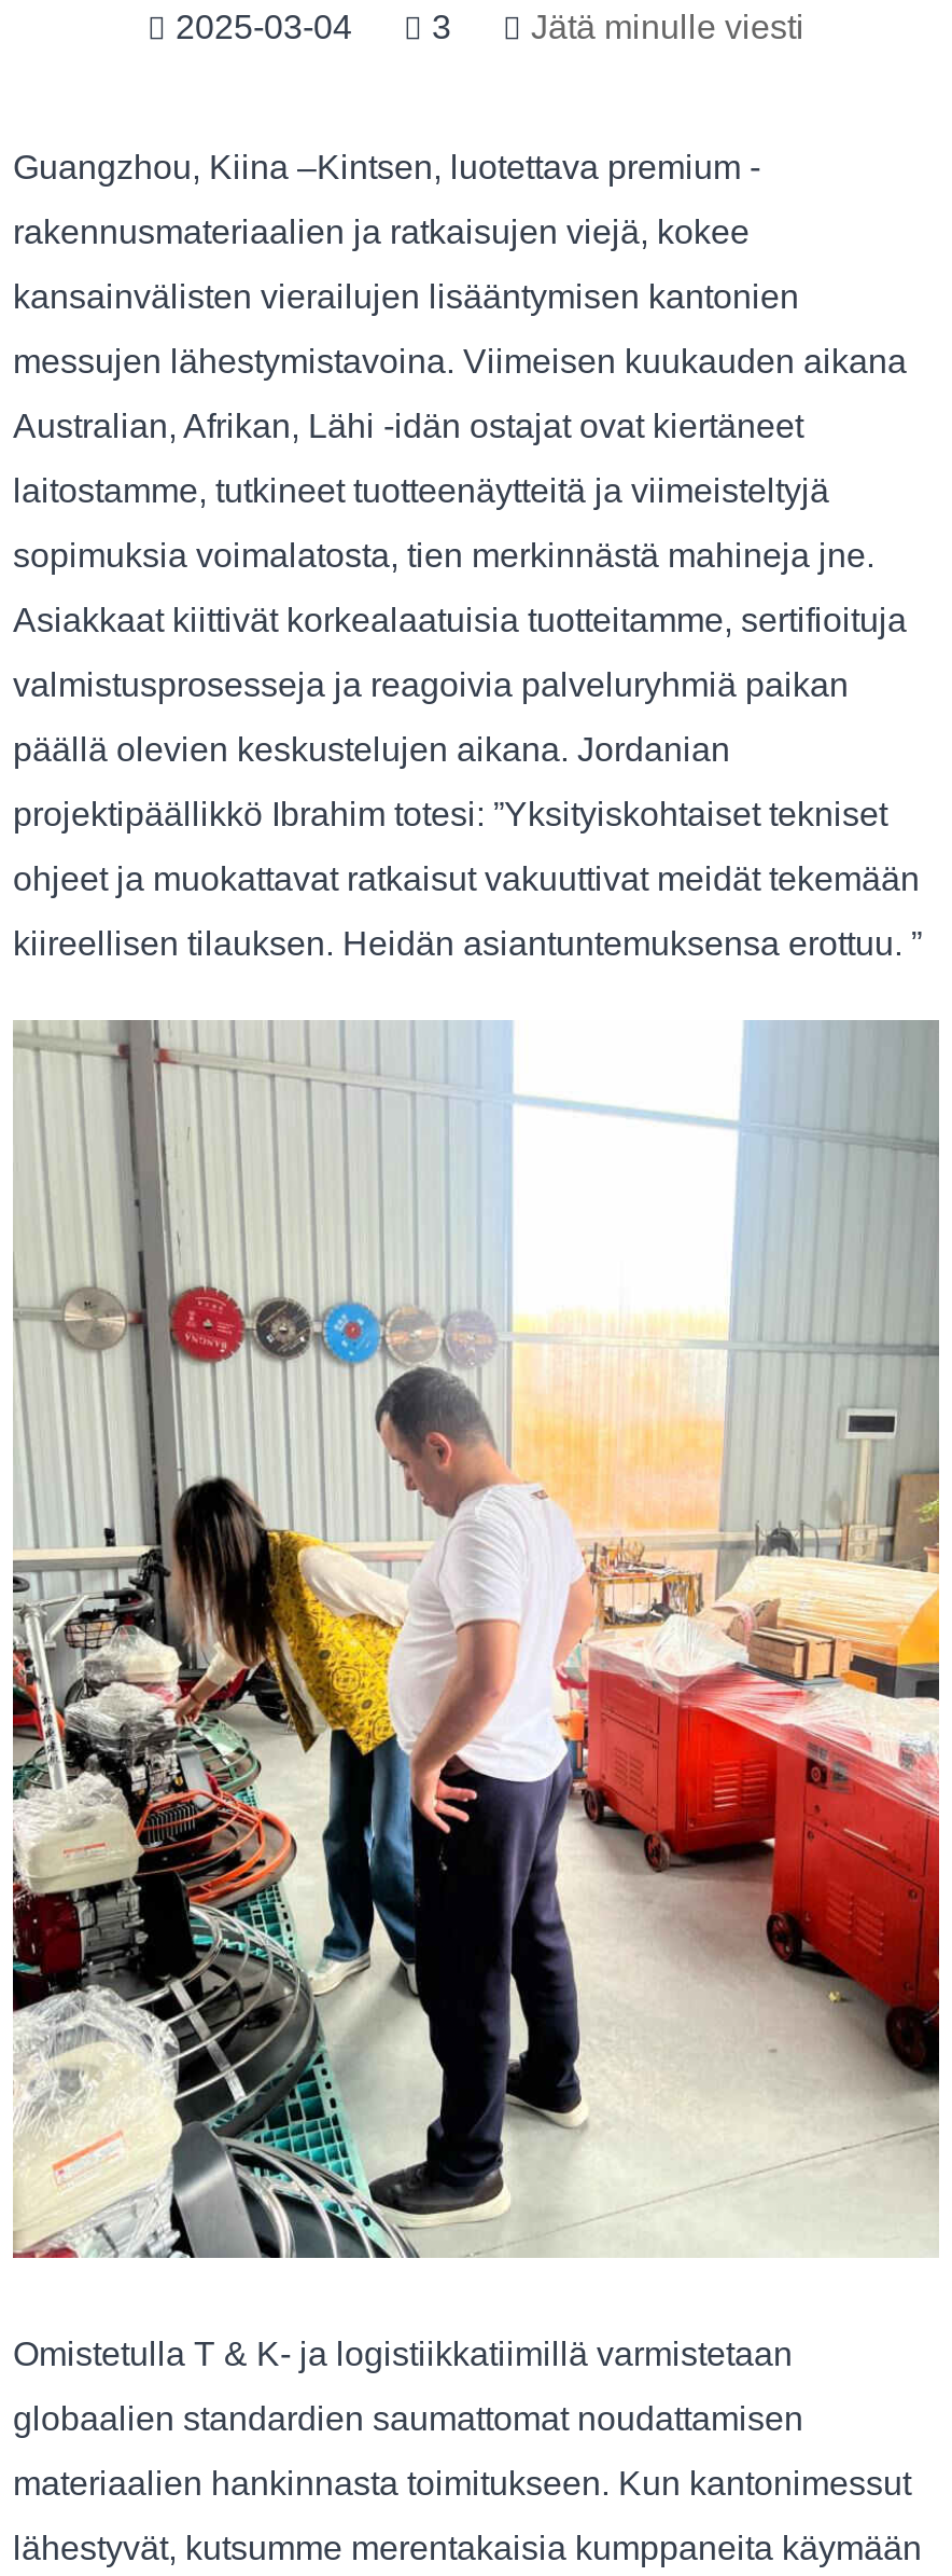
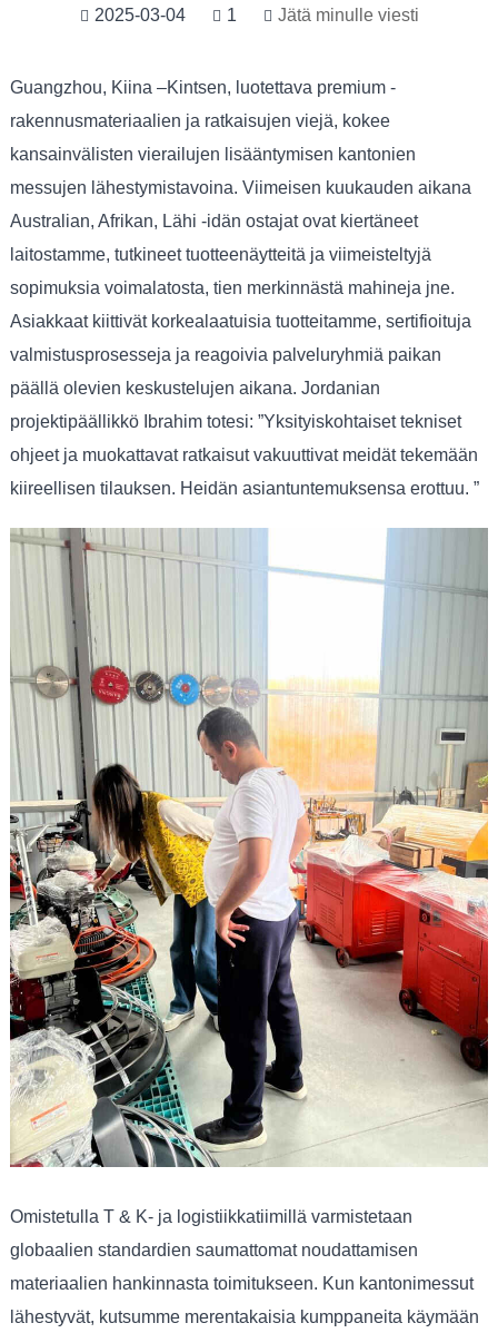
- 2025-03-04 3
+ 2025-03-04 1
